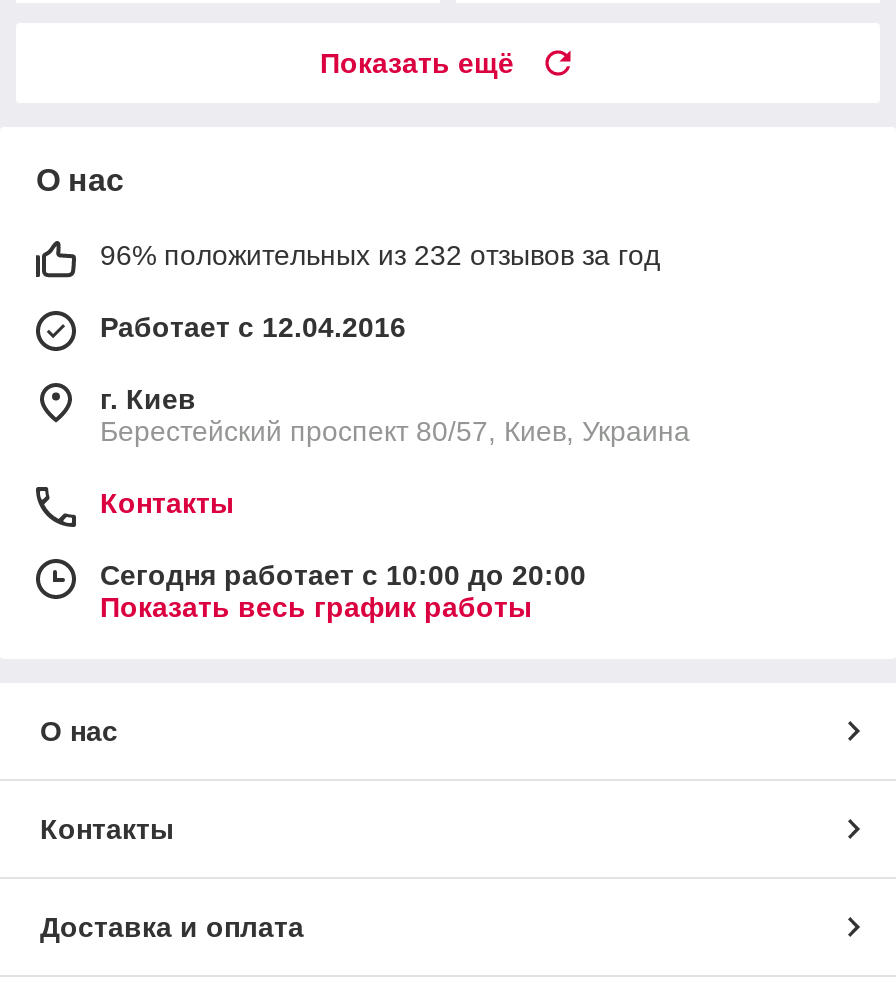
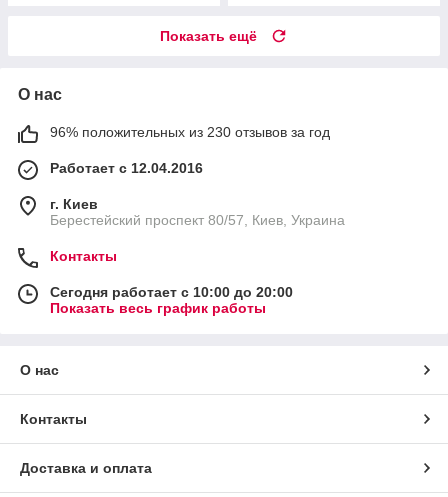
- 96% положительных из 232 отзывов за год
+ 96% положительных из 230 отзывов за год
